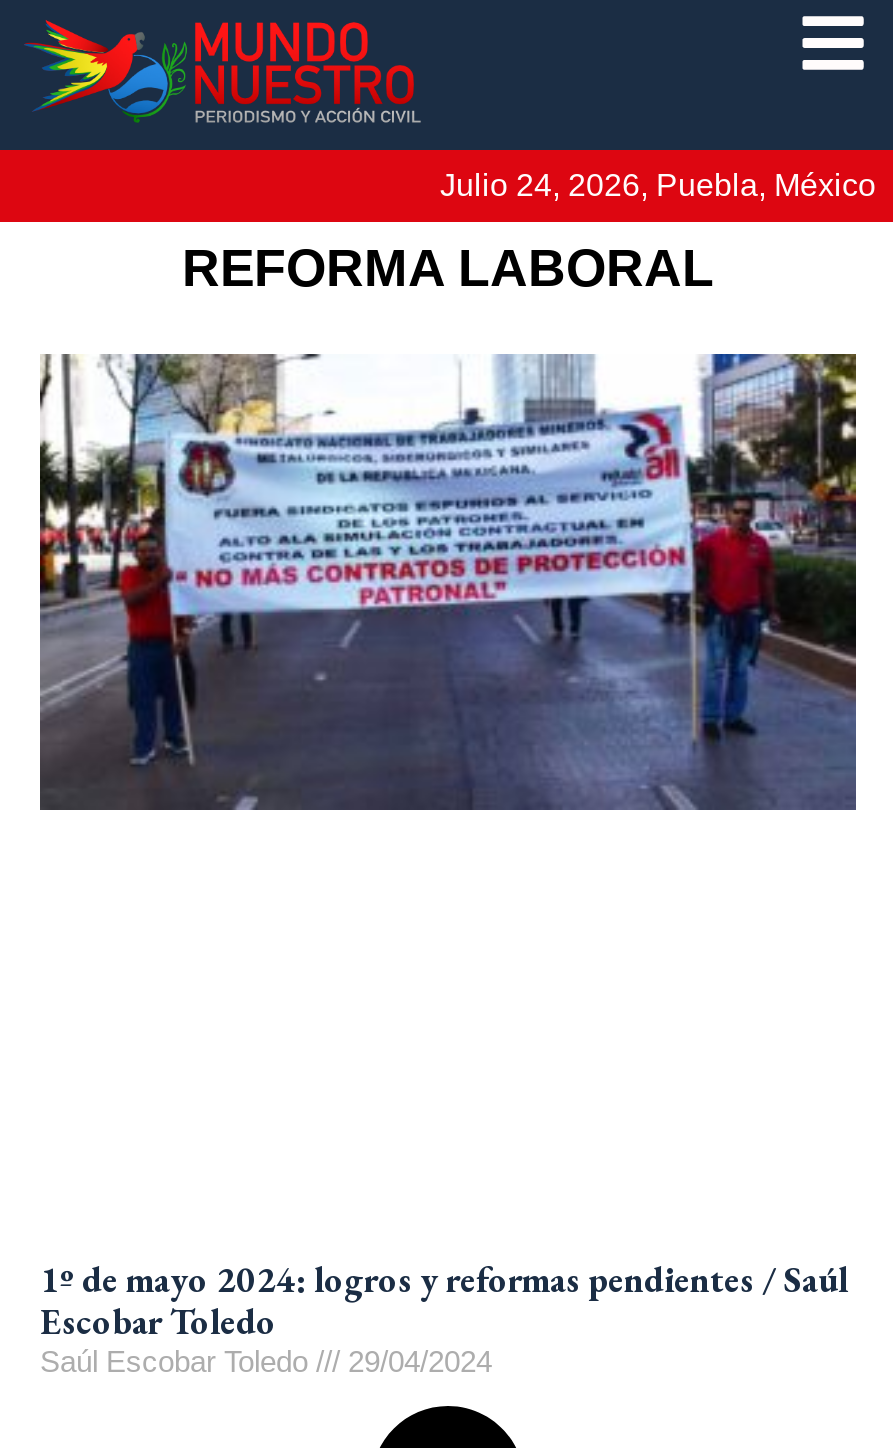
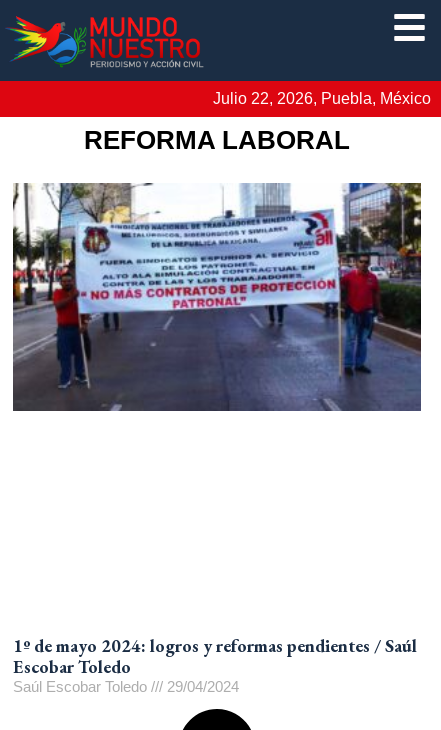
- Julio 24, 2026, Puebla, México
+ Julio 22, 2026, Puebla, México
